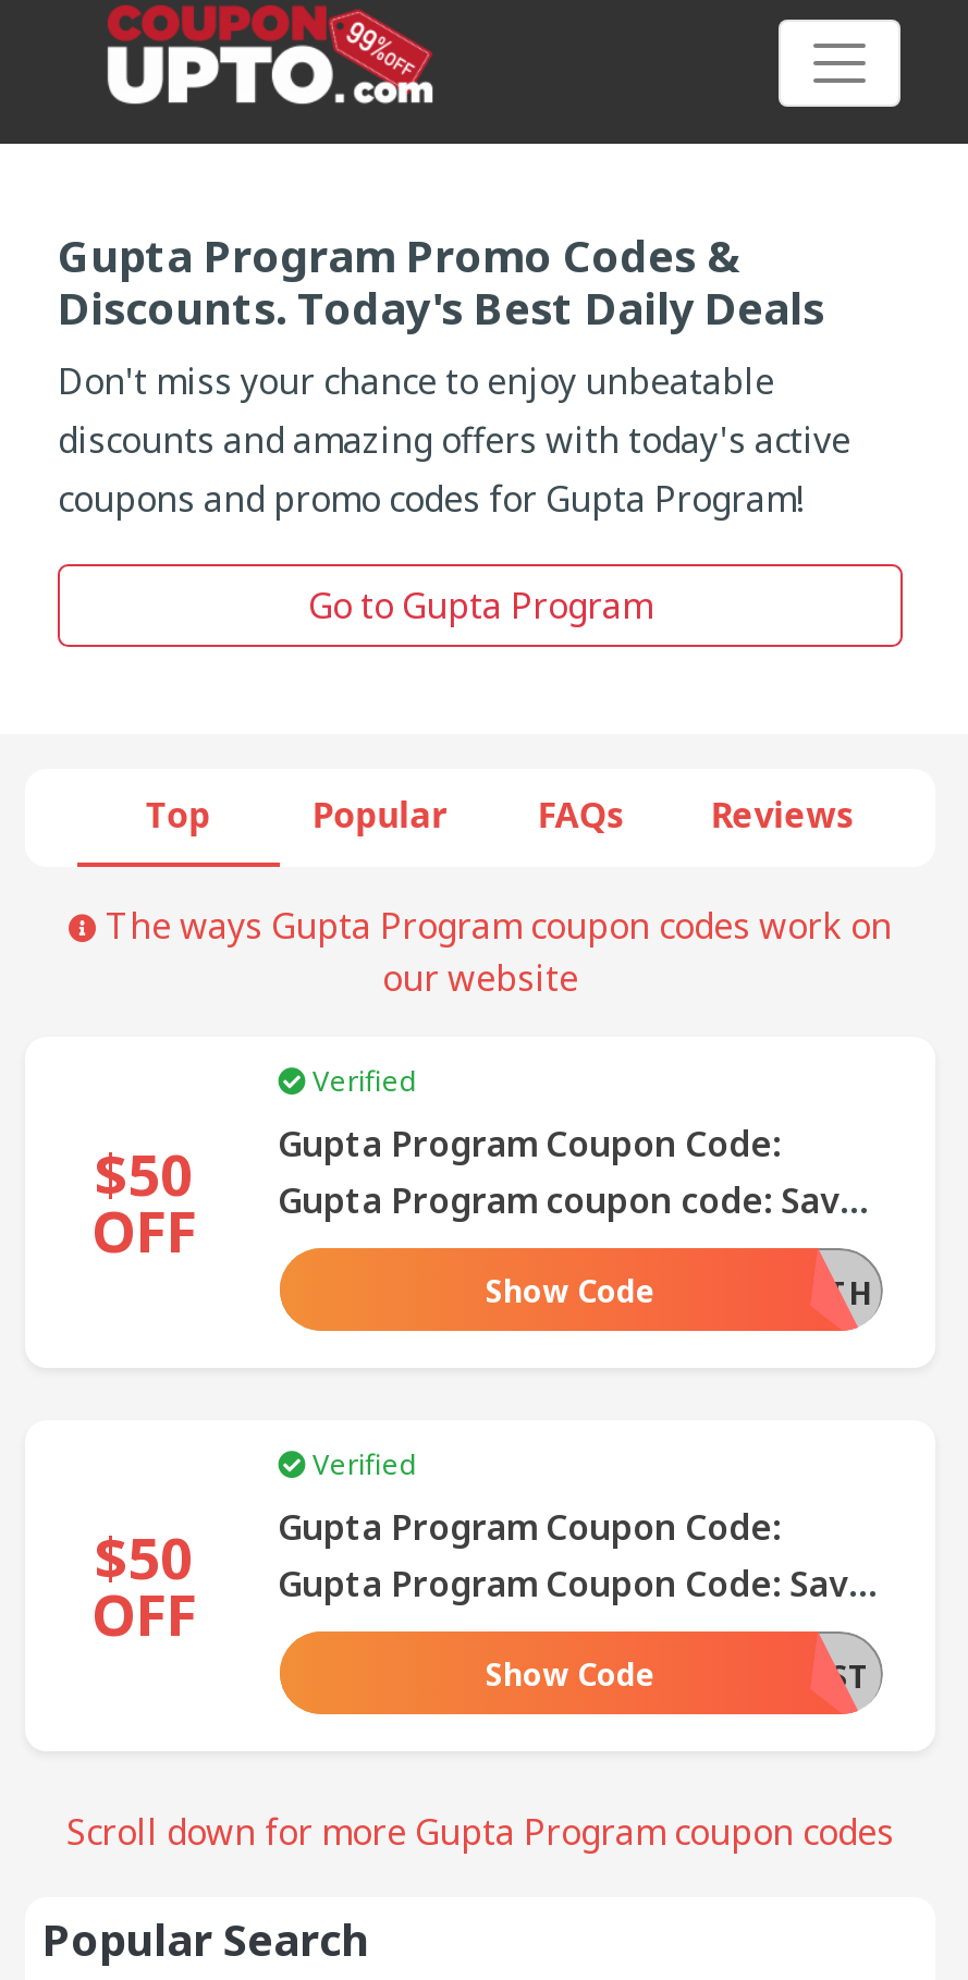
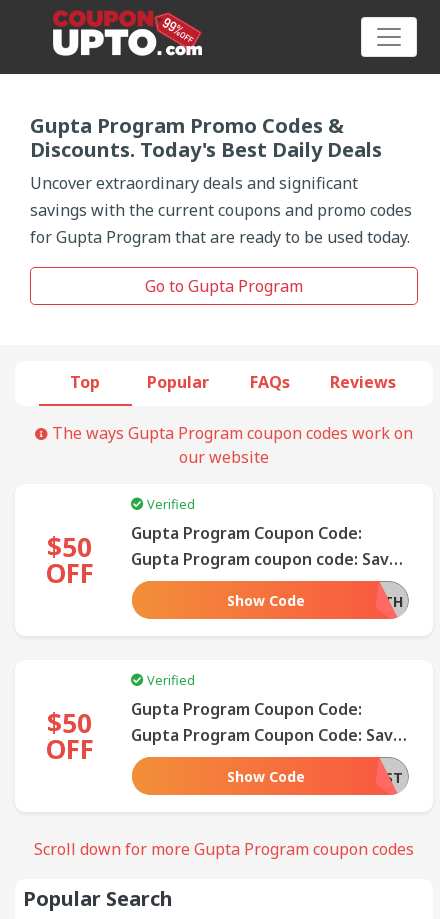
- Don't miss your chance to enjoy unbeatable
- discounts and amazing offers with today's active
- coupons and promo codes for Gupta Program!
+ Uncover extraordinary deals and significant
+ savings with the current coupons and promo codes
+ for Gupta Program that are ready to be used today.
